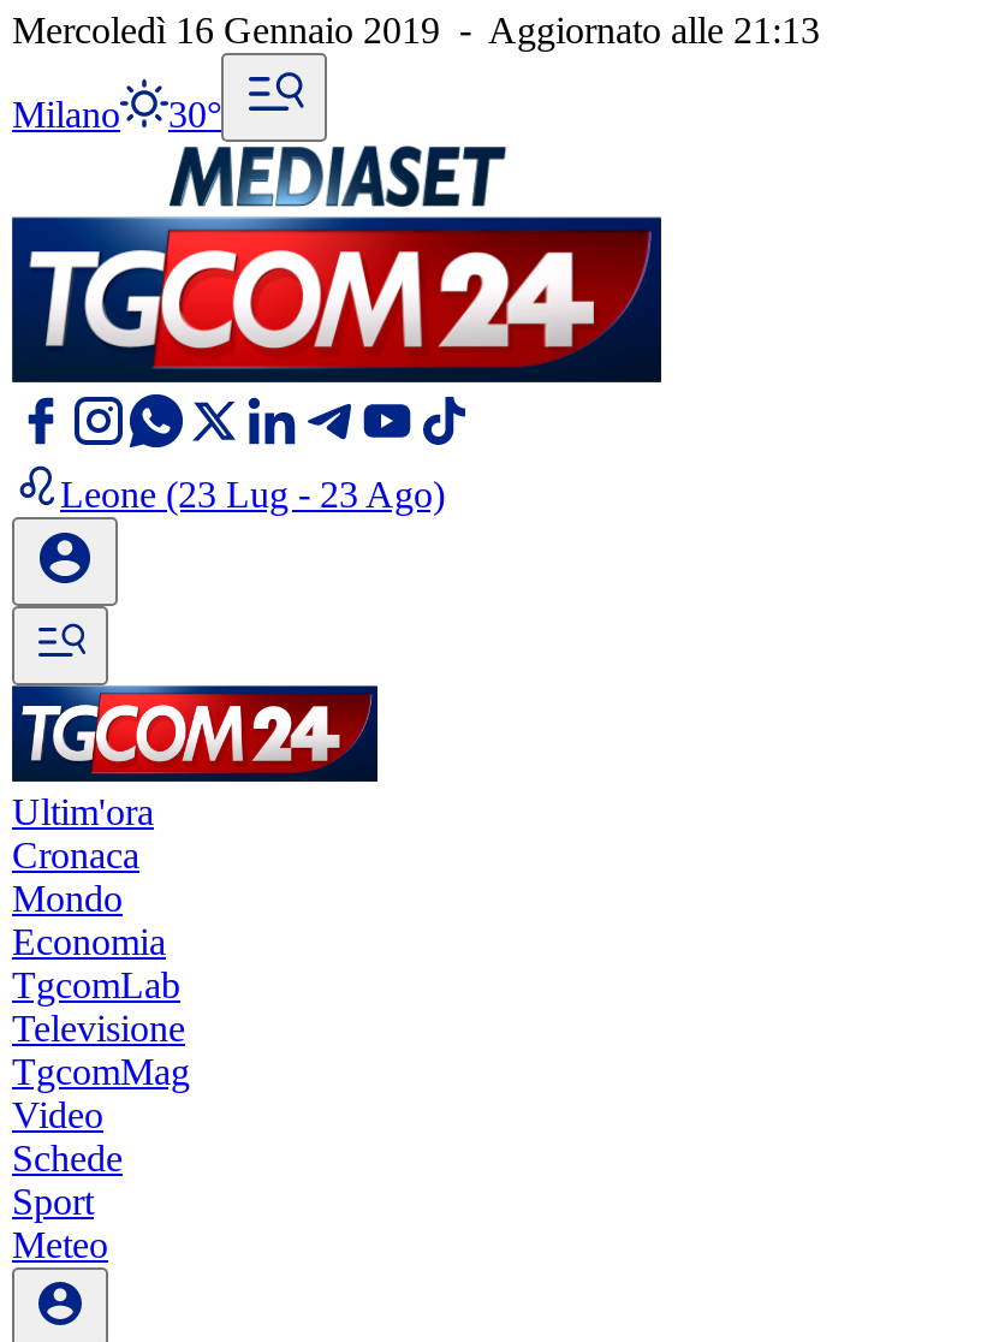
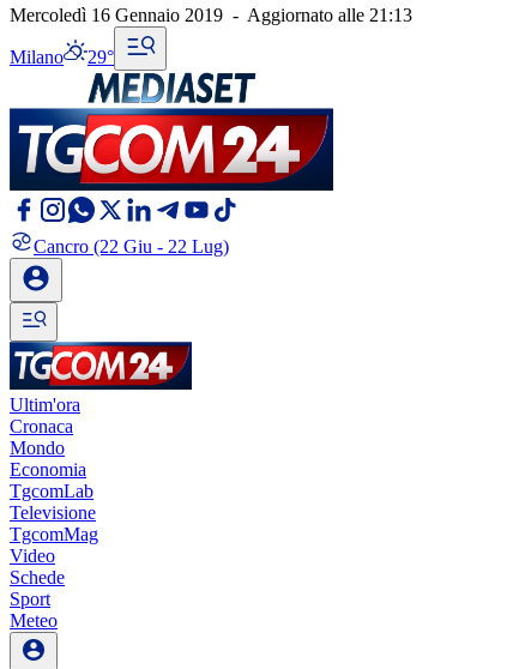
- Milano 30°
+ Milano 29°

- Leone (23 Lug - 23 Ago)
+ Cancro (22 Giu - 22 Lug)
